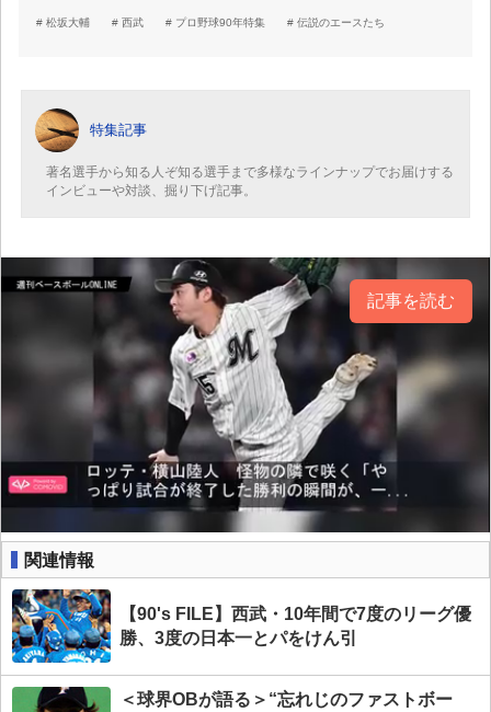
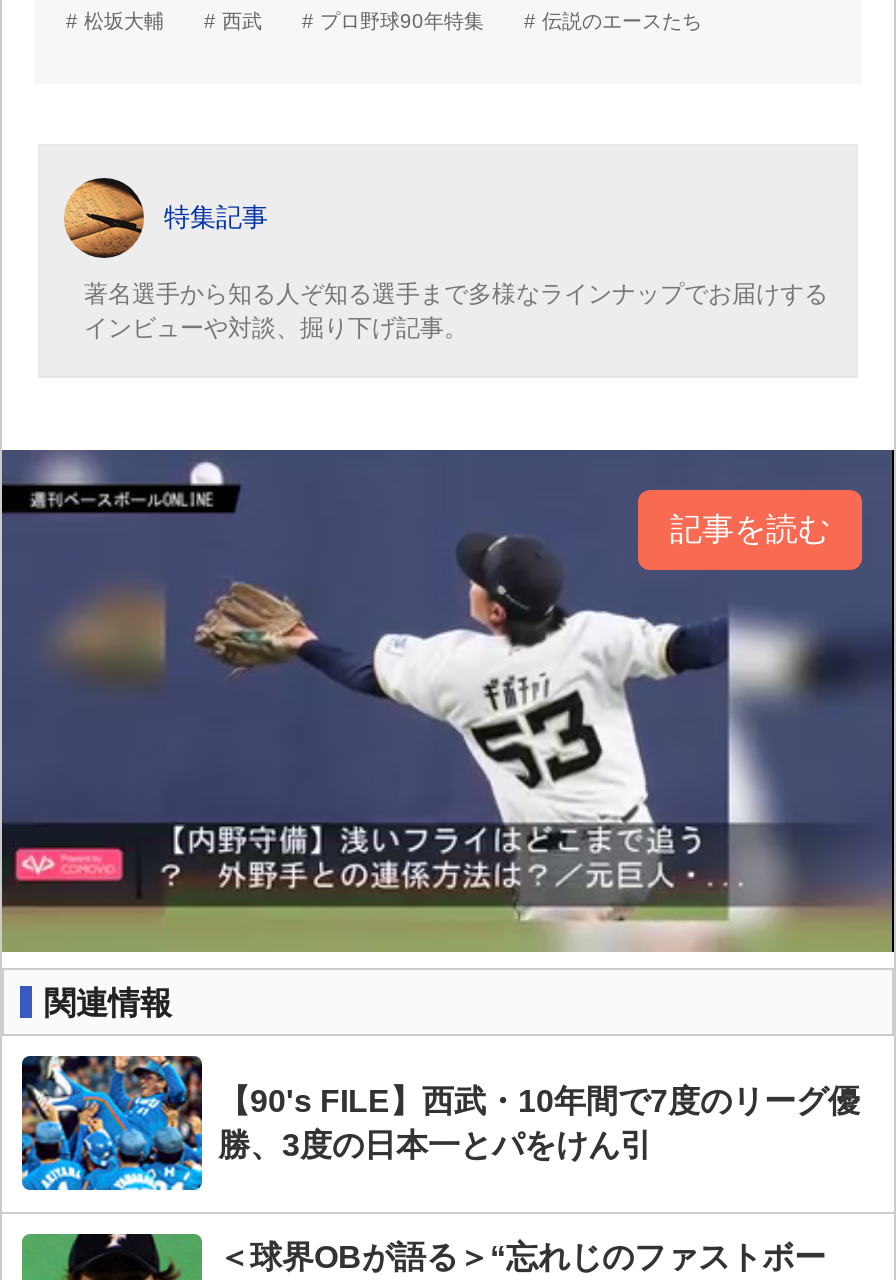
- [image]
+ [image]
